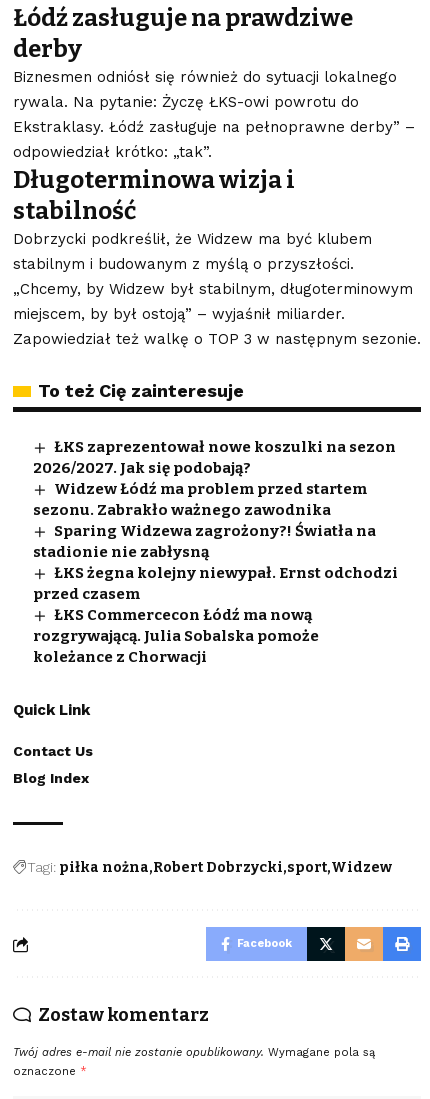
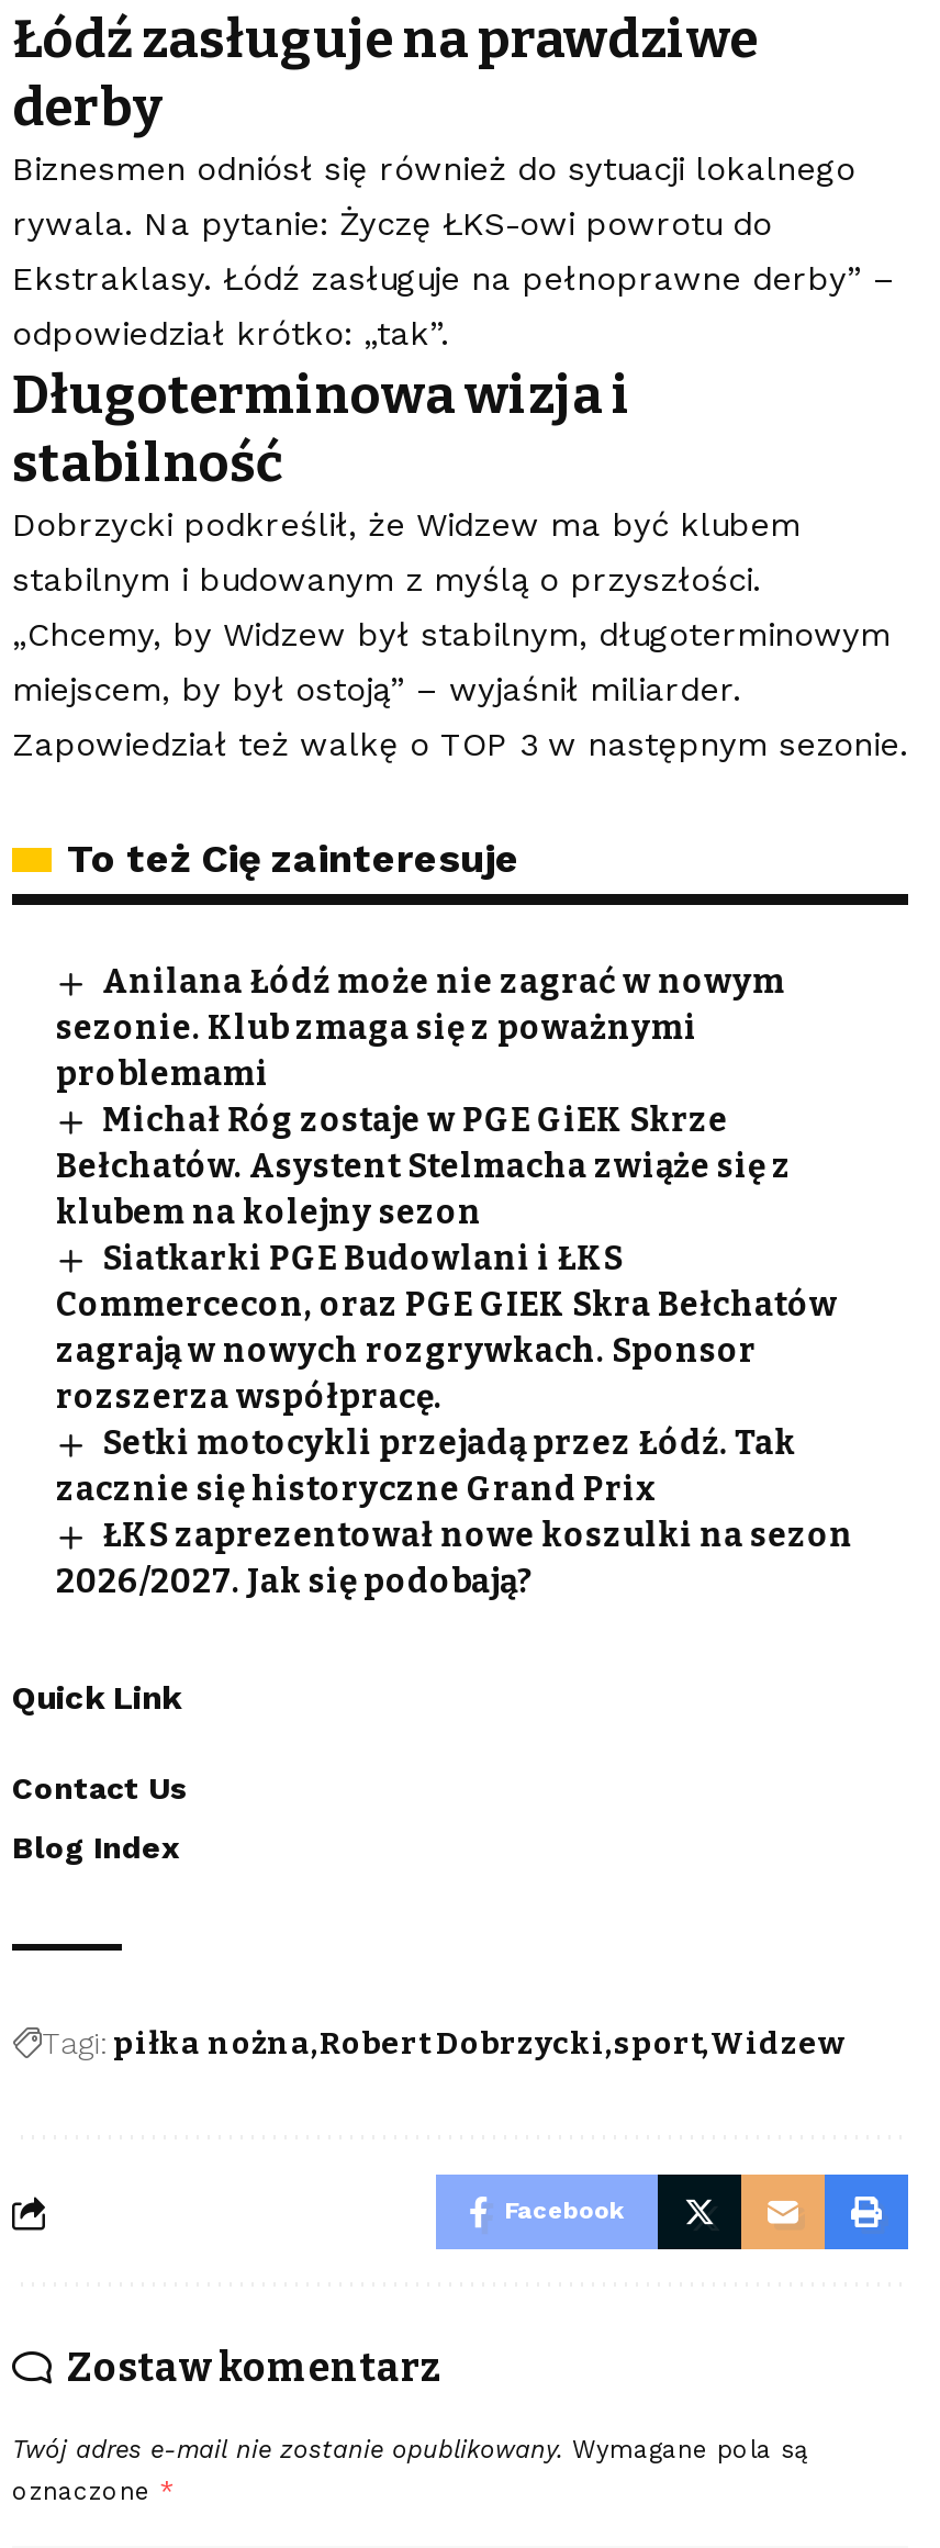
+ Anilana Łódź może nie zagrać w nowym
+ sezonie. Klub zmaga się z poważnymi
+ problemami
+ Michał Róg zostaje w PGE GiEK Skrze
+ Bełchatów. Asystent Stelmacha zwiąże się z
+ klubem na kolejny sezon
+ Siatkarki PGE Budowlani i ŁKS
+ Commercecon, oraz PGE GIEK Skra Bełchatów
+ zagrają w nowych rozgrywkach. Sponsor
+ rozszerza współpracę.
+ Setki motocykli przejadą przez Łódź. Tak
+ zacznie się historyczne Grand Prix

moved down: ŁKS zaprezentował nowe koszulki na sezon | 2026/2027. Jak się podobają?

- Widzew Łódź ma problem przed startem
- sezonu. Zabrakło ważnego zawodnika
- Sparing Widzewa zagrożony?! Światła na
- stadionie nie zabłysną
- ŁKS żegna kolejny niewypał. Ernst odchodzi
- przed czasem
- ŁKS Commercecon Łódź ma nową
- rozgrywającą. Julia Sobalska pomoże
- koleżance z Chorwacji
